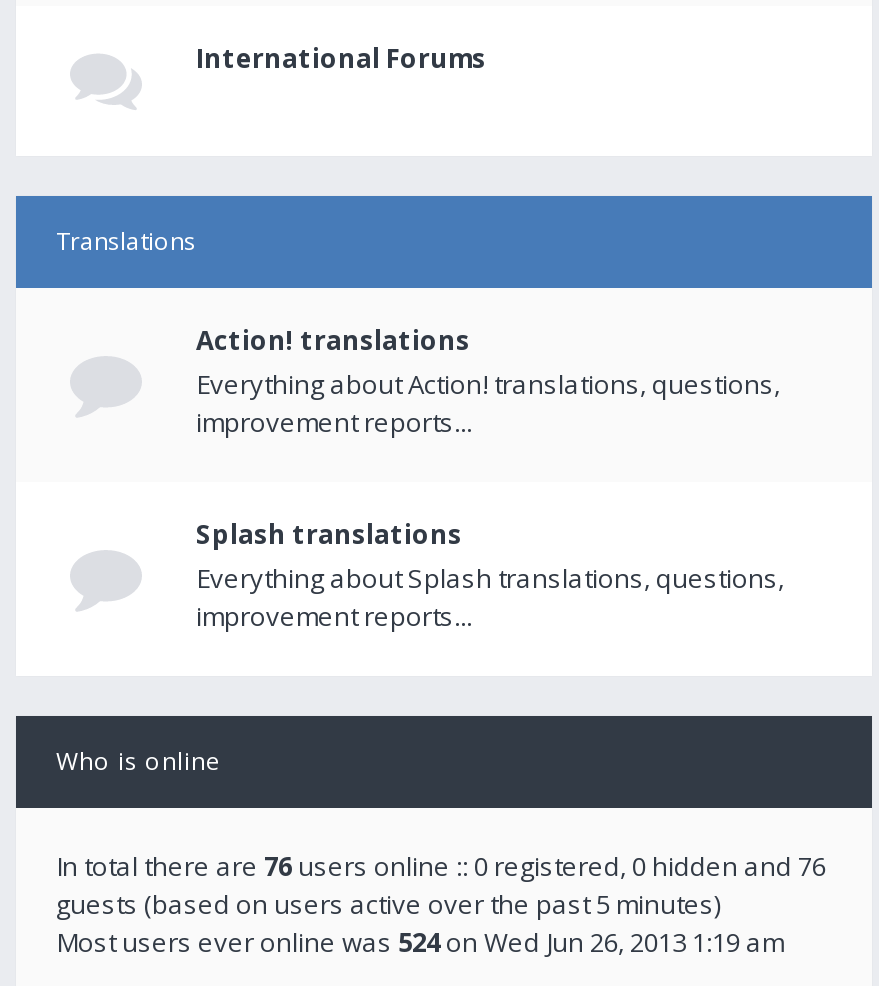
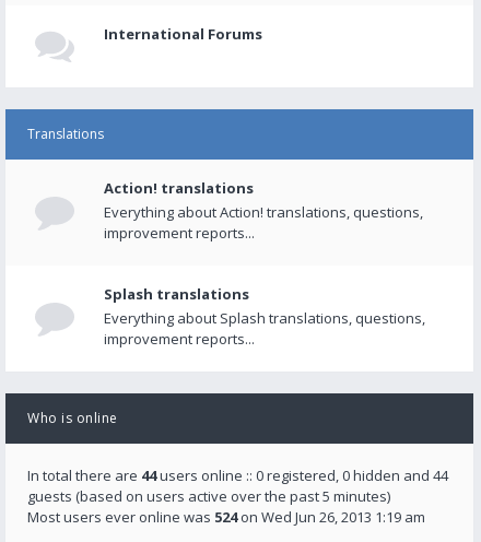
- In total there are 76 users online :: 0 registered, 0 hidden and 76
+ In total there are 44 users online :: 0 registered, 0 hidden and 44
